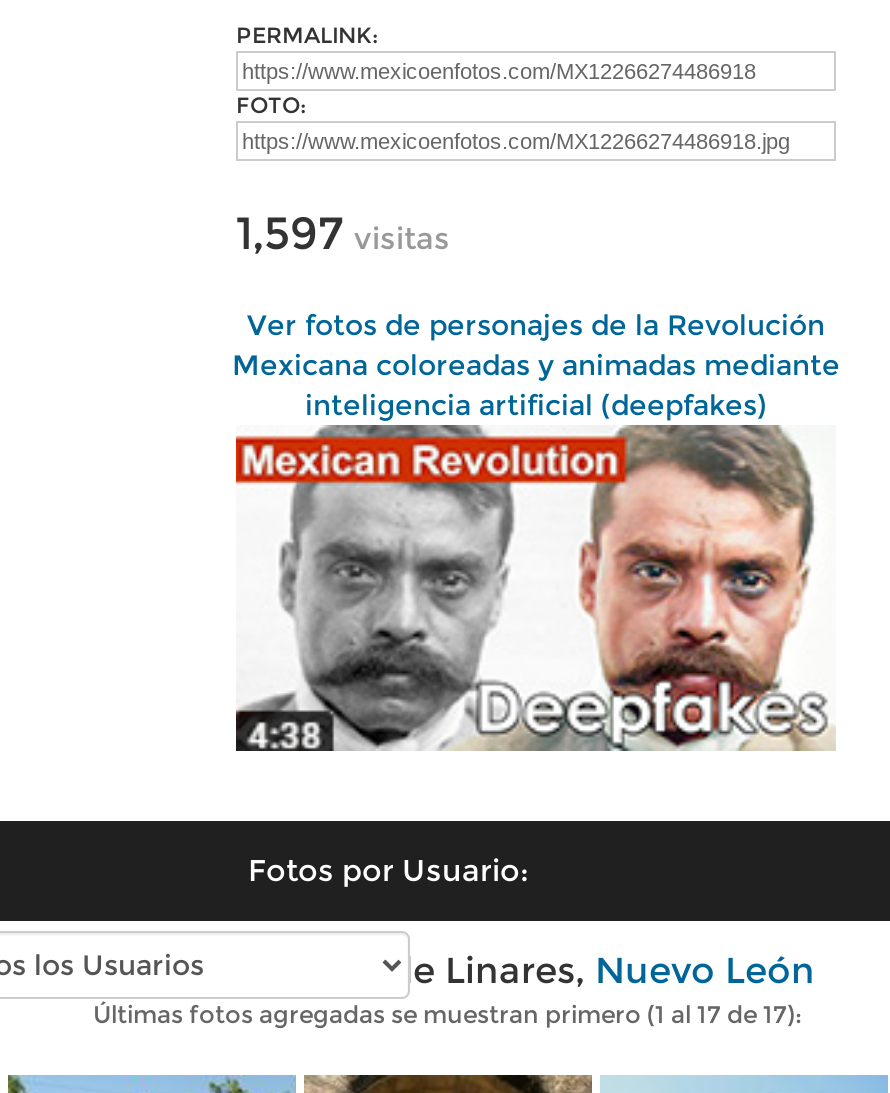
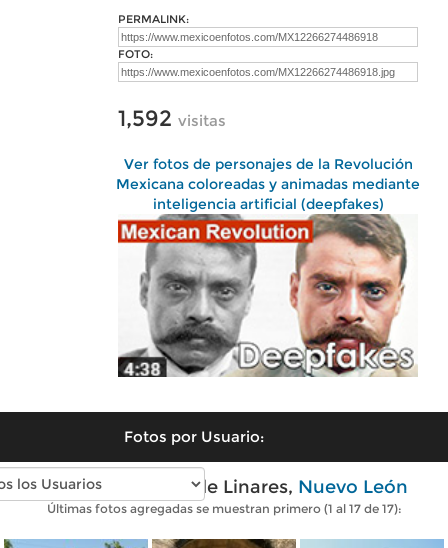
- 1,597 visitas
+ 1,592 visitas
